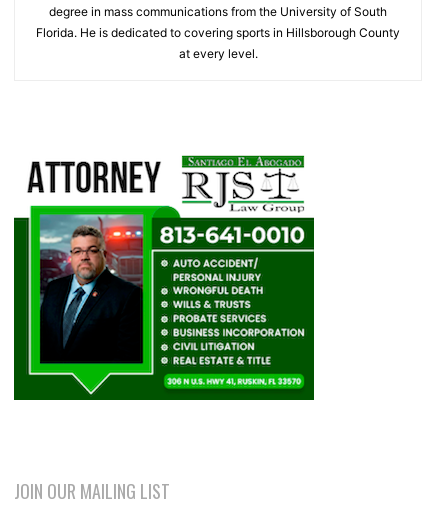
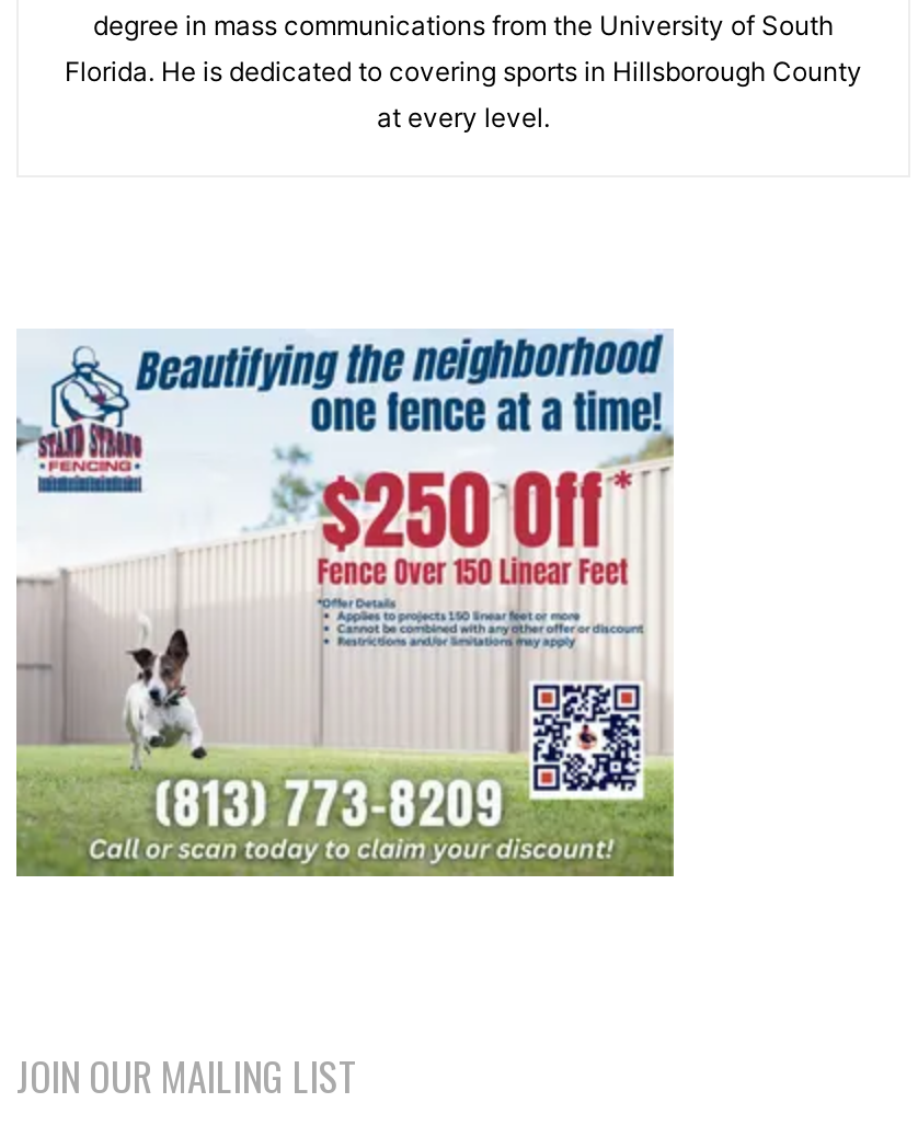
- [image]
+ [image]
